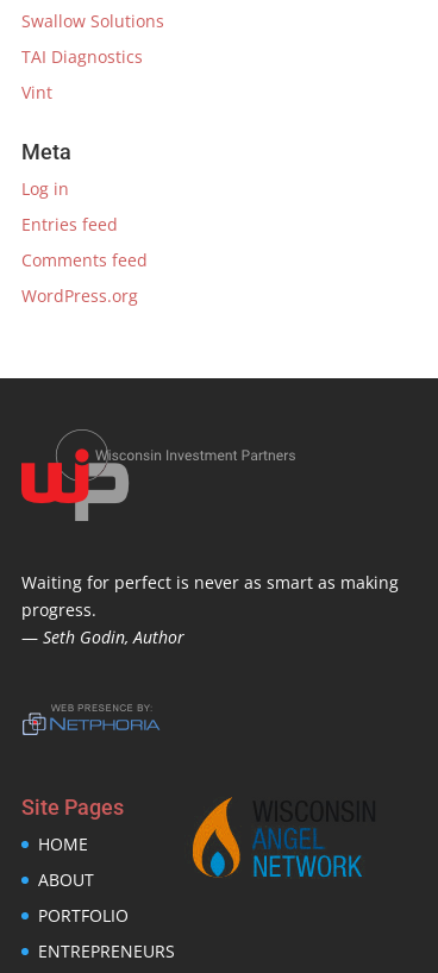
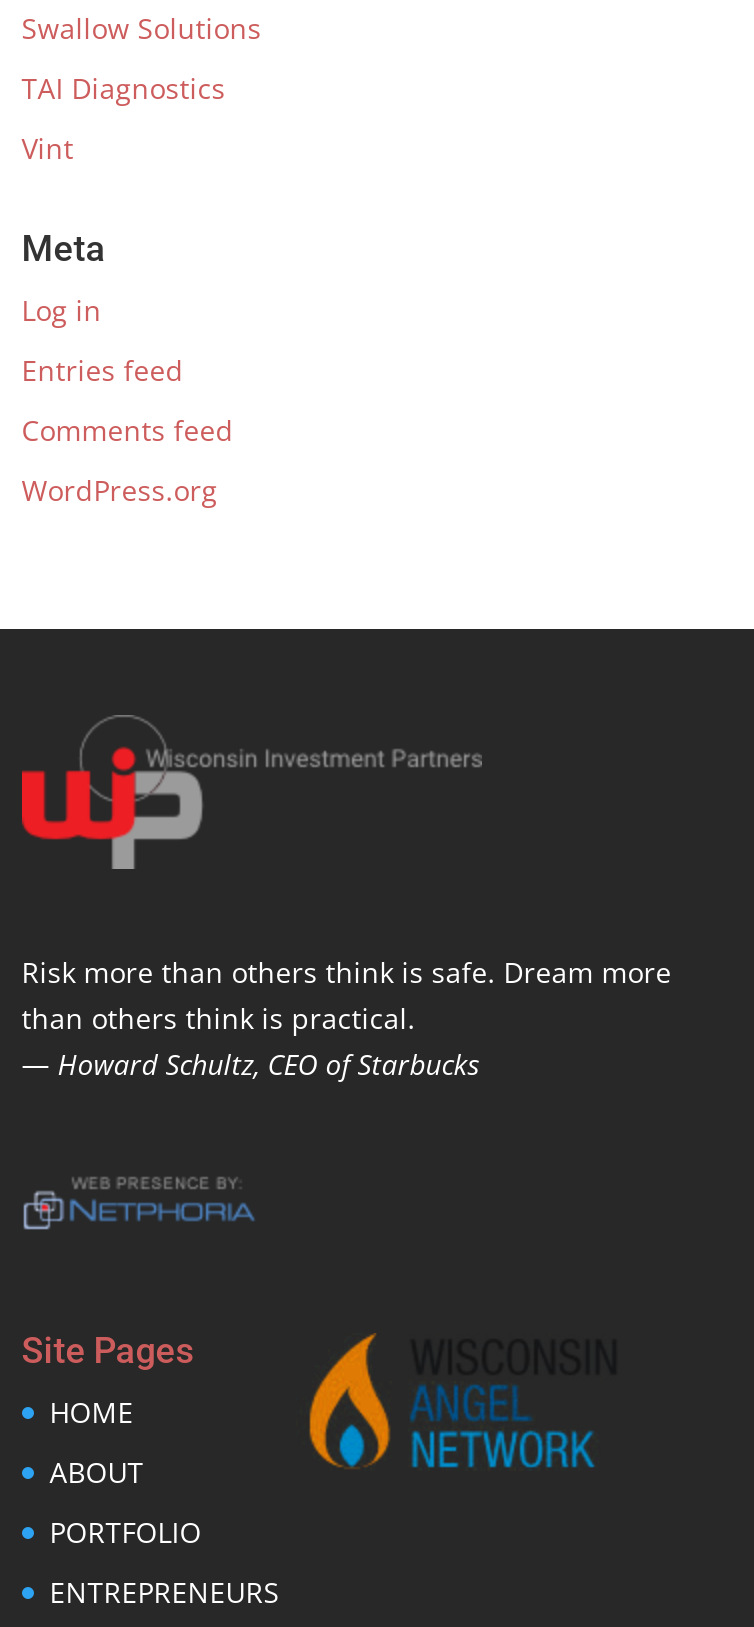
- Waiting for perfect is never as smart as making
- progress.
- — Seth Godin, Author
+ Risk more than others think is safe. Dream more
+ than others think is practical.
+ — Howard Schultz, CEO of Starbucks
